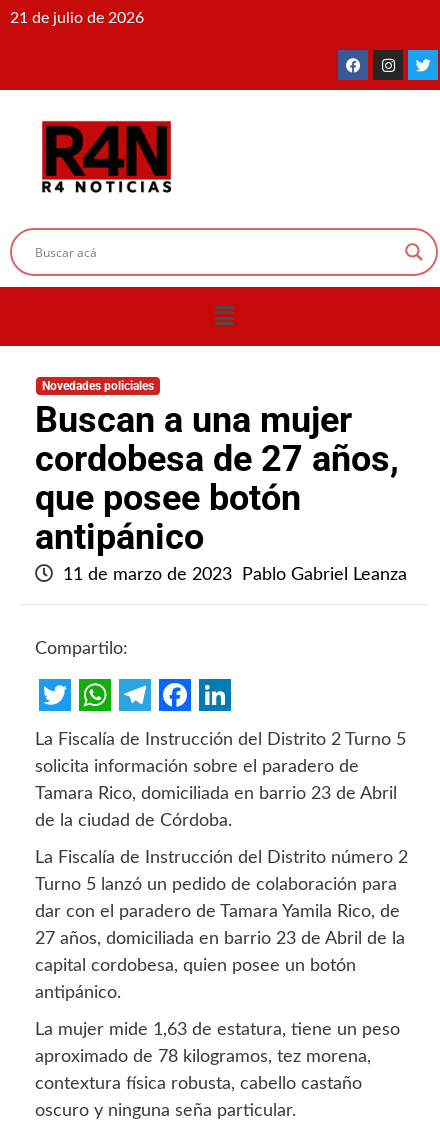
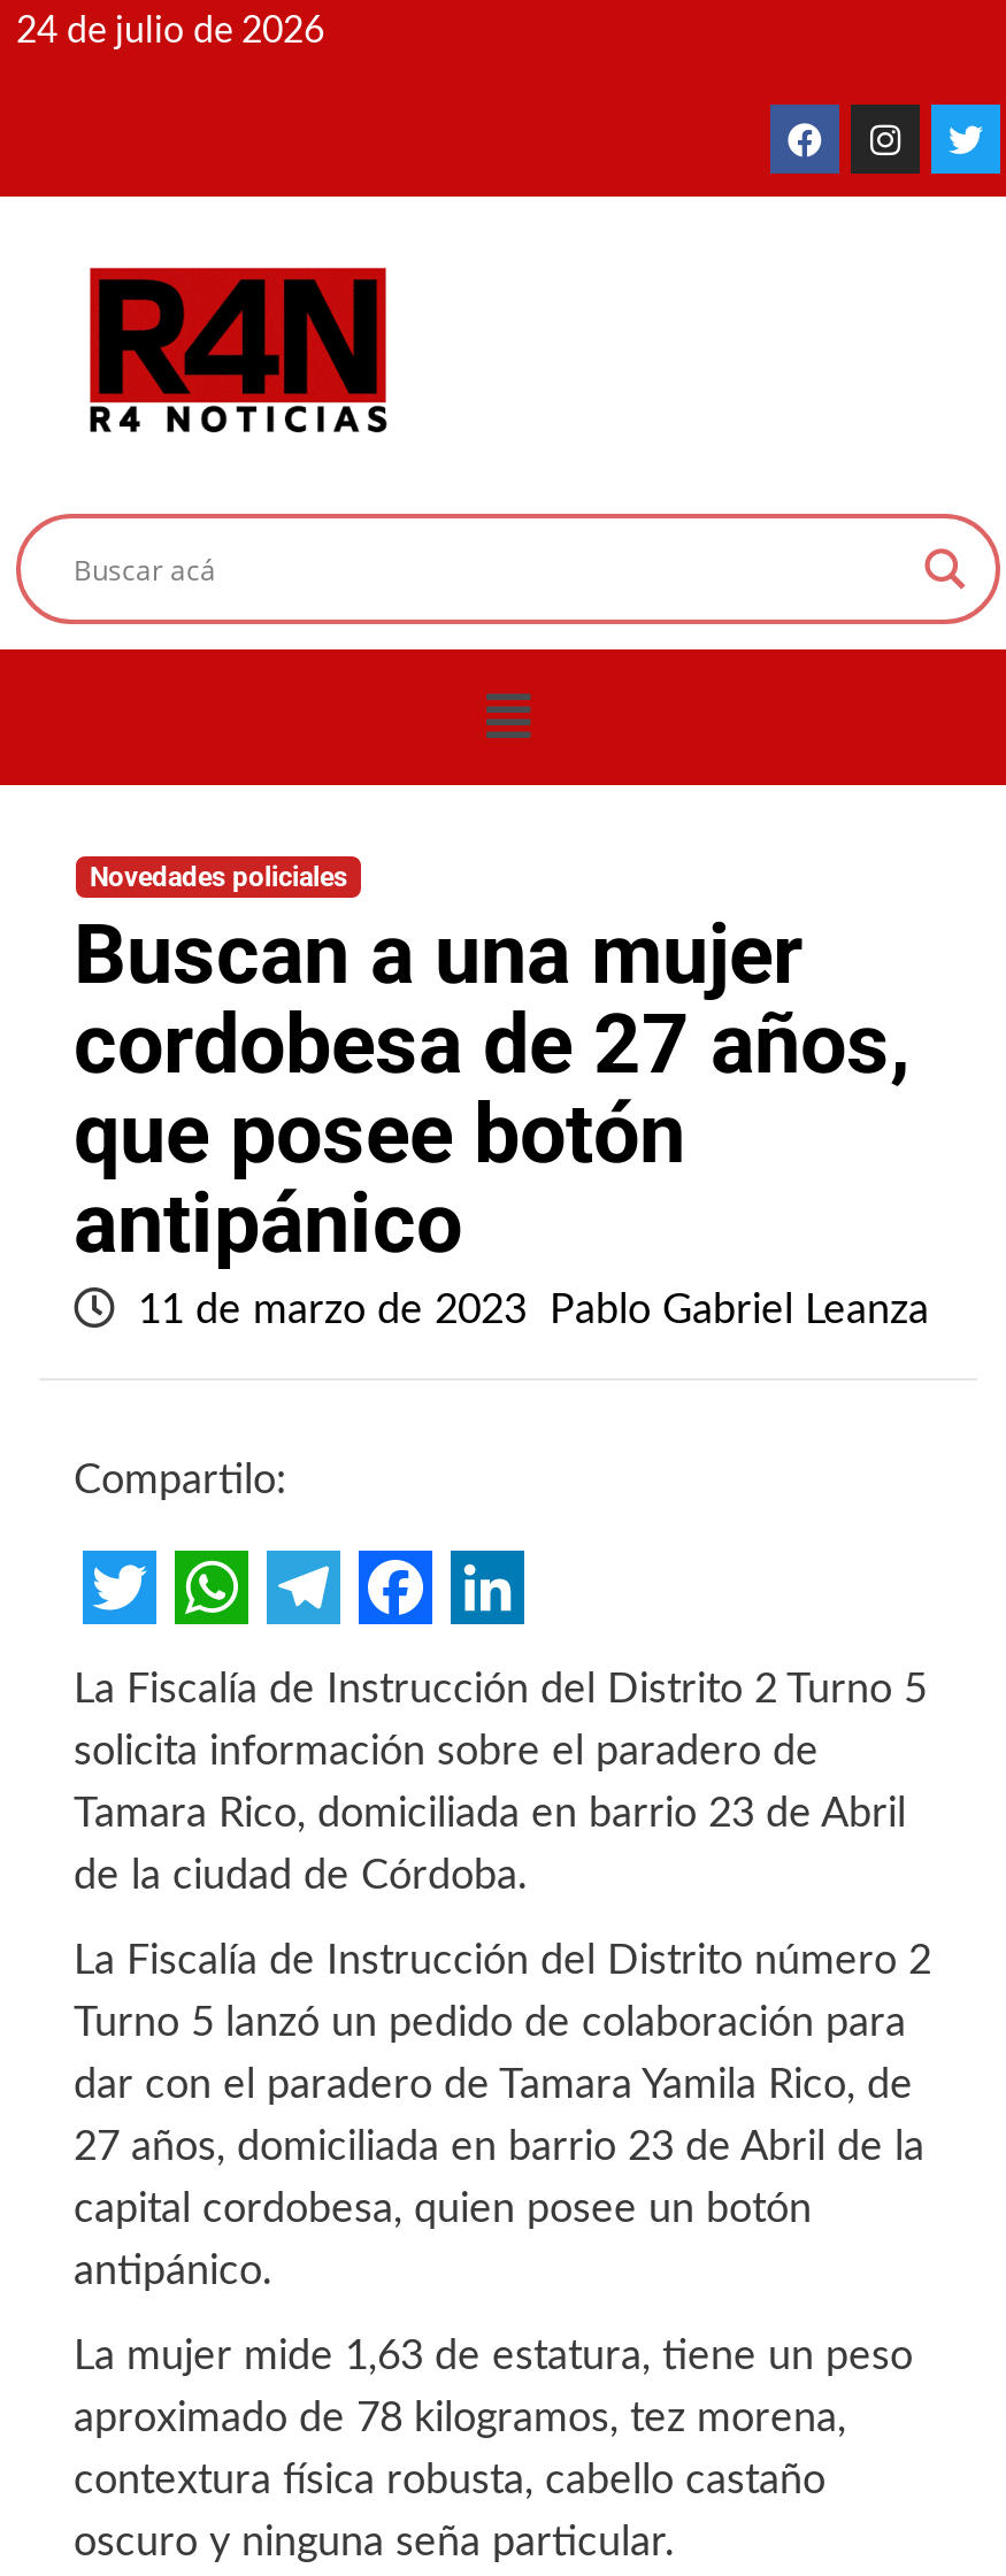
- 21 de julio de 2026
+ 24 de julio de 2026
